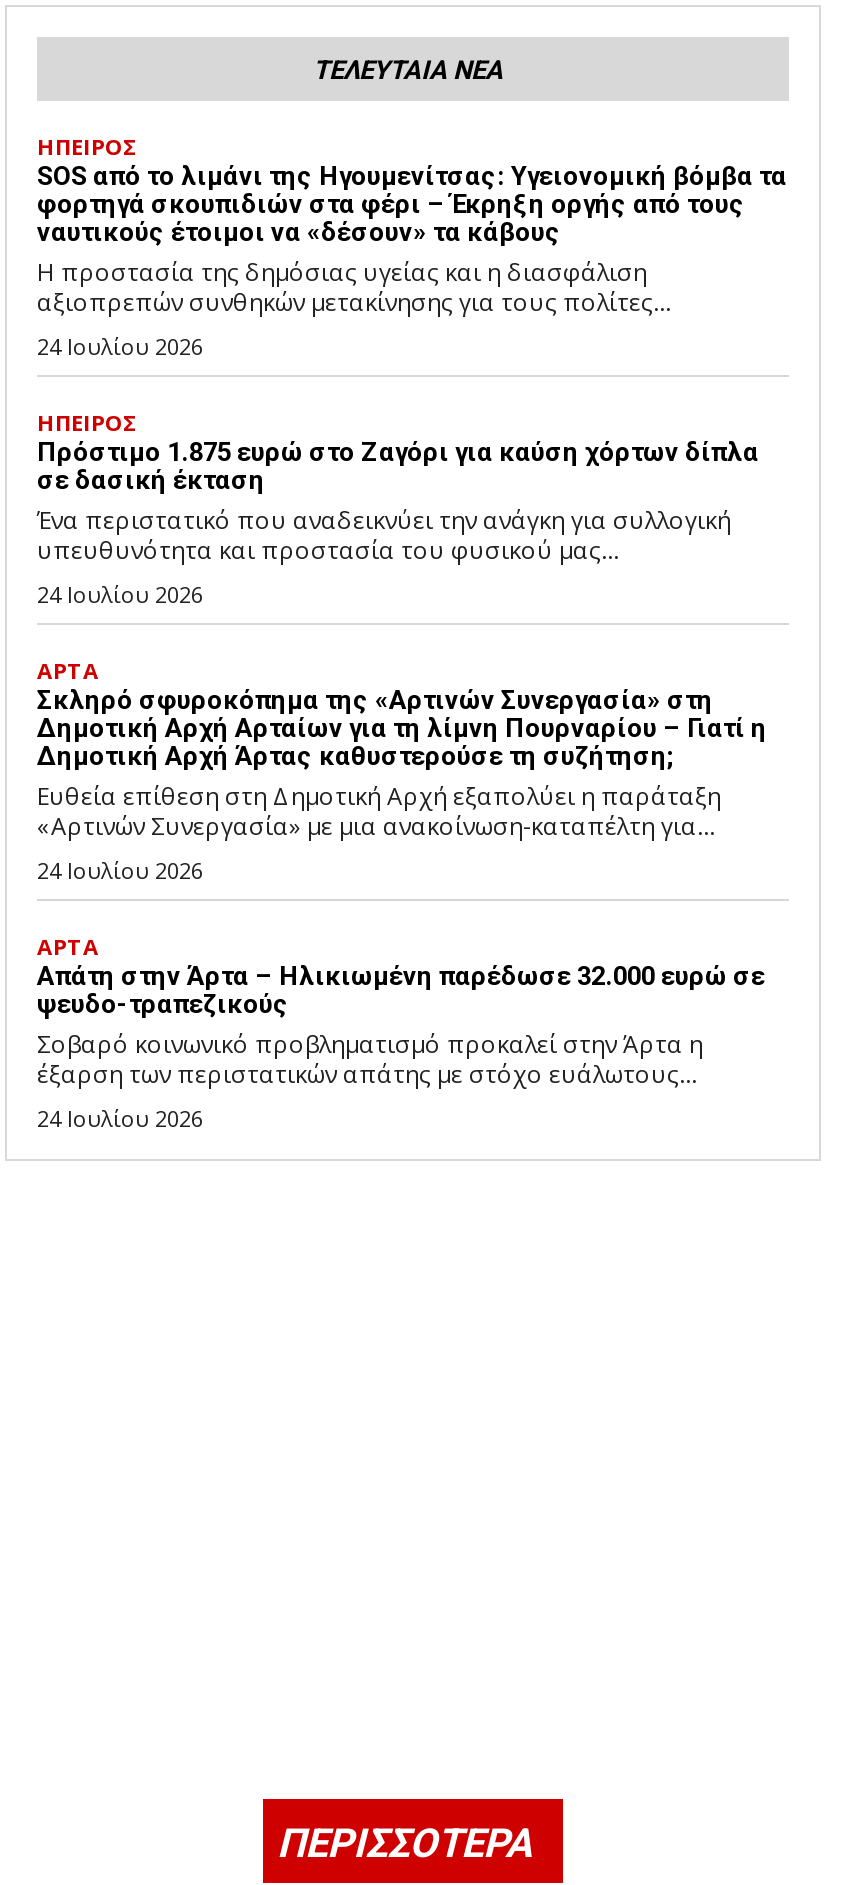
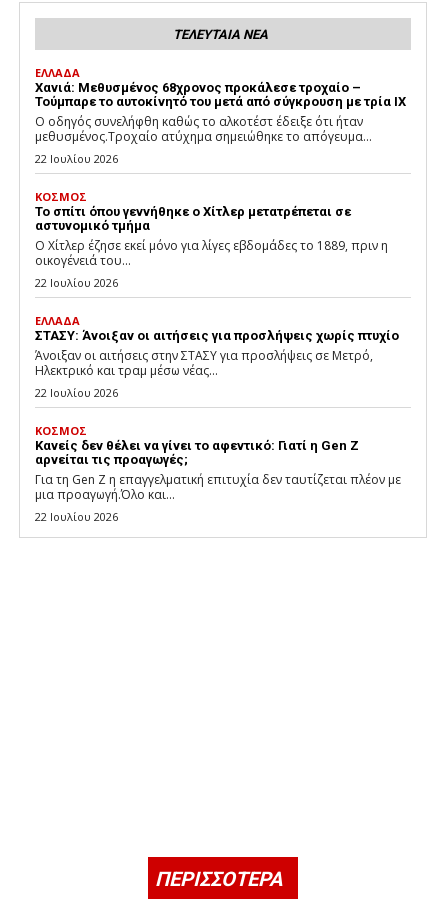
- ΗΠΕΙΡΟΣ
- SOS από το λιμάνι της Ηγουμενίτσας: Υγειονομική βόμβα τα
- φορτηγά σκουπιδιών στα φέρι – Έκρηξη οργής από τους
- ναυτικούς έτοιμοι να «δέσουν» τα κάβους
- Η προστασία της δημόσιας υγείας και η διασφάλιση
- αξιοπρεπών συνθηκών μετακίνησης για τους πολίτες...
- 24 Ιουλίου 2026
+ ΕΛΛΑΔΑ
+ Χανιά: Μεθυσμένος 68χρονος προκάλεσε τροχαίο –
+ Τούμπαρε το αυτοκίνητό του μετά από σύγκρουση με τρία ΙΧ
+ Ο οδηγός συνελήφθη καθώς το αλκοτέστ έδειξε ότι ήταν
+ μεθυσμένος.Τροχαίο ατύχημα σημειώθηκε το απόγευμα...
+ 22 Ιουλίου 2026

- ΗΠΕΙΡΟΣ
- Πρόστιμο 1.875 ευρώ στο Ζαγόρι για καύση χόρτων δίπλα
- σε δασική έκταση
- Ένα περιστατικό που αναδεικνύει την ανάγκη για συλλογική
- υπευθυνότητα και προστασία του φυσικού μας...
- 24 Ιουλίου 2026
+ ΚΟΣΜΟΣ
+ Το σπίτι όπου γεννήθηκε ο Χίτλερ μετατρέπεται σε
+ αστυνομικό τμήμα
+ O Χίτλερ έζησε εκεί μόνο για λίγες εβδομάδες το 1889, πριν η
+ οικογένειά του...
+ 22 Ιουλίου 2026

- ΑΡΤΑ
- Σκληρό σφυροκόπημα της «Αρτινών Συνεργασία» στη
- Δημοτική Αρχή Αρταίων για τη λίμνη Πουρναρίου – Γιατί η
- Δημοτική Αρχή Άρτας καθυστερούσε τη συζήτηση;
- Ευθεία επίθεση στη Δημοτική Αρχή εξαπολύει η παράταξη
- «Αρτινών Συνεργασία» με μια ανακοίνωση-καταπέλτη για...
- 24 Ιουλίου 2026
+ ΕΛΛΑΔΑ
+ ΣΤΑΣΥ: Άνοιξαν οι αιτήσεις για προσλήψεις χωρίς πτυχίο
+ Άνοιξαν οι αιτήσεις στην ΣΤΑΣΥ για προσλήψεις σε Μετρό,
+ Ηλεκτρικό και τραμ μέσω νέας...
+ 22 Ιουλίου 2026

- ΑΡΤΑ
- Απάτη στην Άρτα – Ηλικιωμένη παρέδωσε 32.000 ευρώ σε
- ψευδο-τραπεζικούς
- Σοβαρό κοινωνικό προβληματισμό προκαλεί στην Άρτα η
- έξαρση των περιστατικών απάτης με στόχο ευάλωτους...
- 24 Ιουλίου 2026
+ ΚΟΣΜΟΣ
+ Κανείς δεν θέλει να γίνει το αφεντικό: Γιατί η Gen Z
+ αρνείται τις προαγωγές;
+ Για τη Gen Z η επαγγελματική επιτυχία δεν ταυτίζεται πλέον με
+ μια προαγωγή.Όλο και...
+ 22 Ιουλίου 2026
